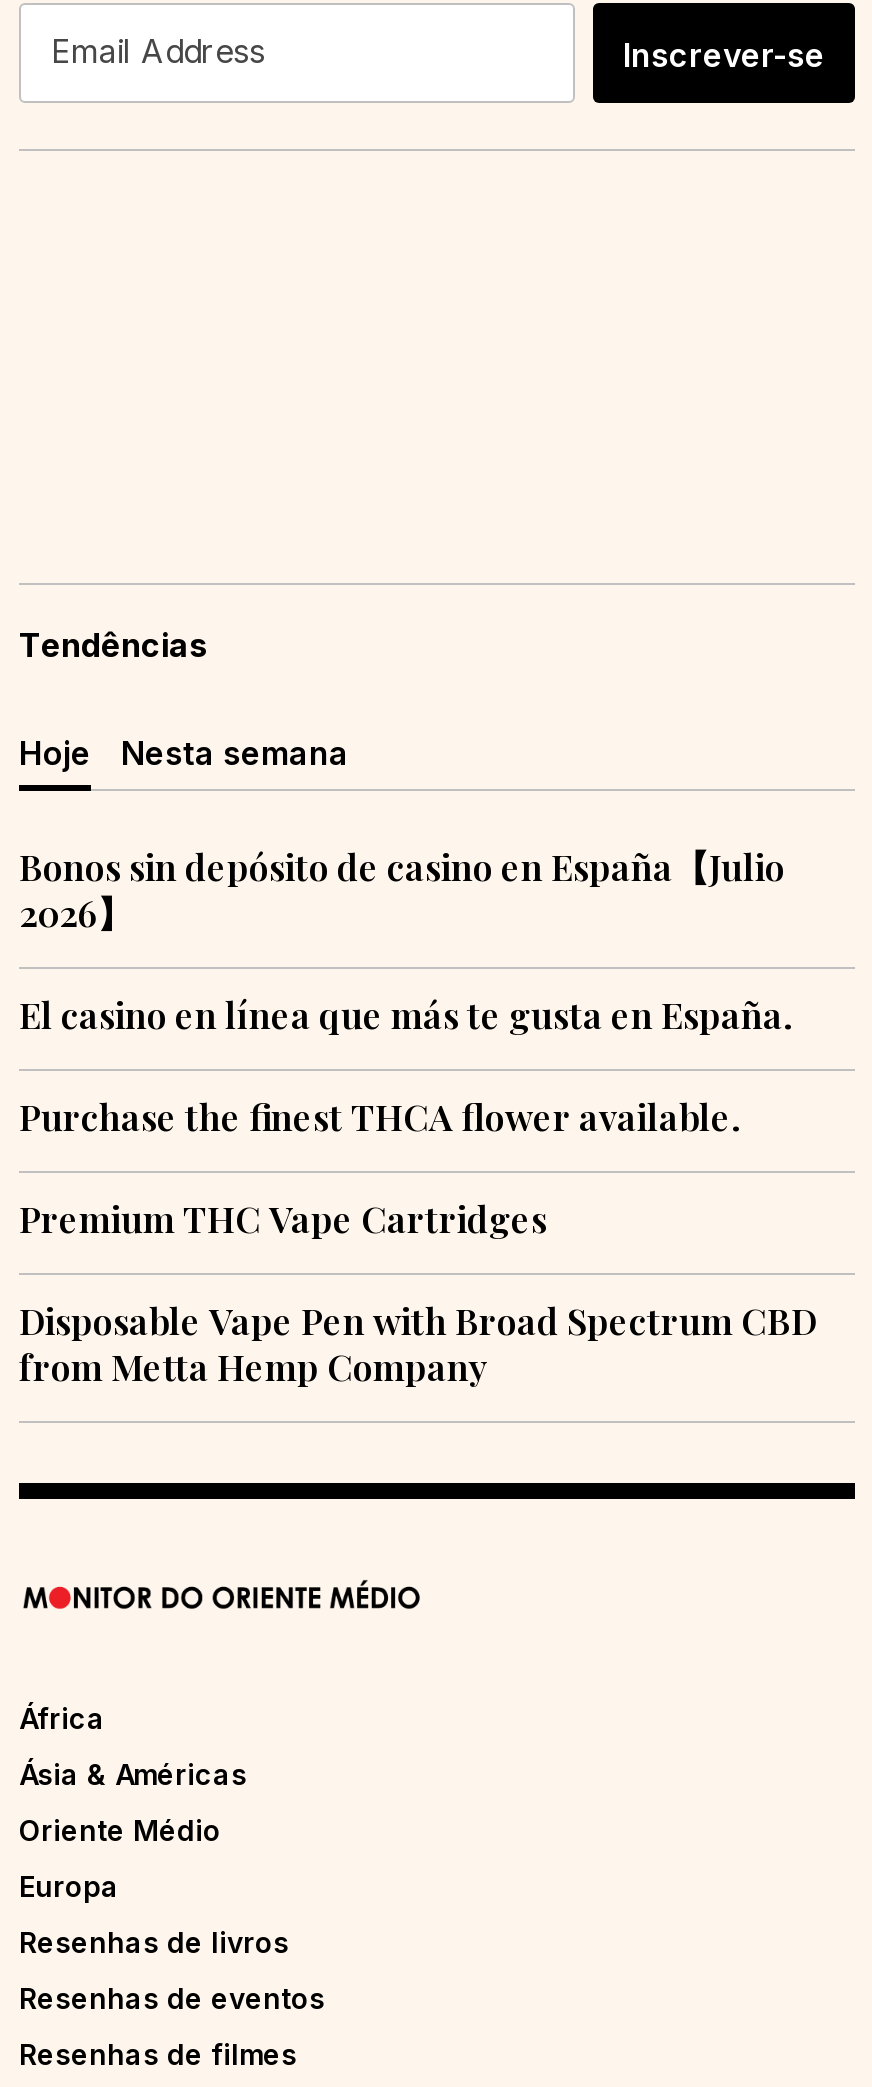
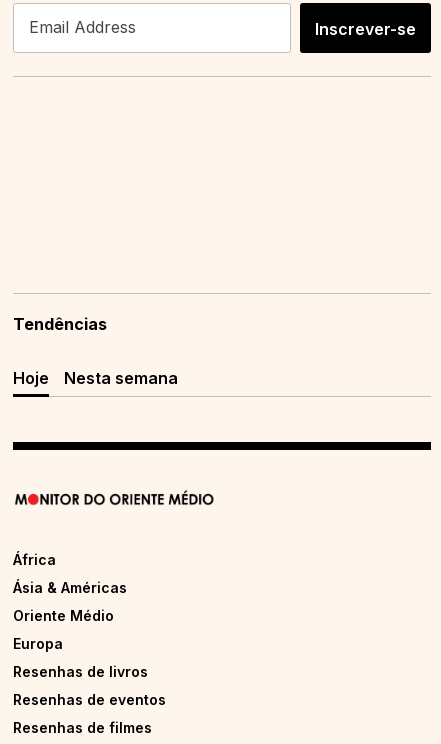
- Bonos sin depósito de casino en España【Julio
- 2026】
- El casino en línea que más te gusta en España.
- Purchase the finest THCA flower available.
- Premium THC Vape Cartridges
- Disposable Vape Pen with Broad Spectrum CBD
- from Metta Hemp Company
